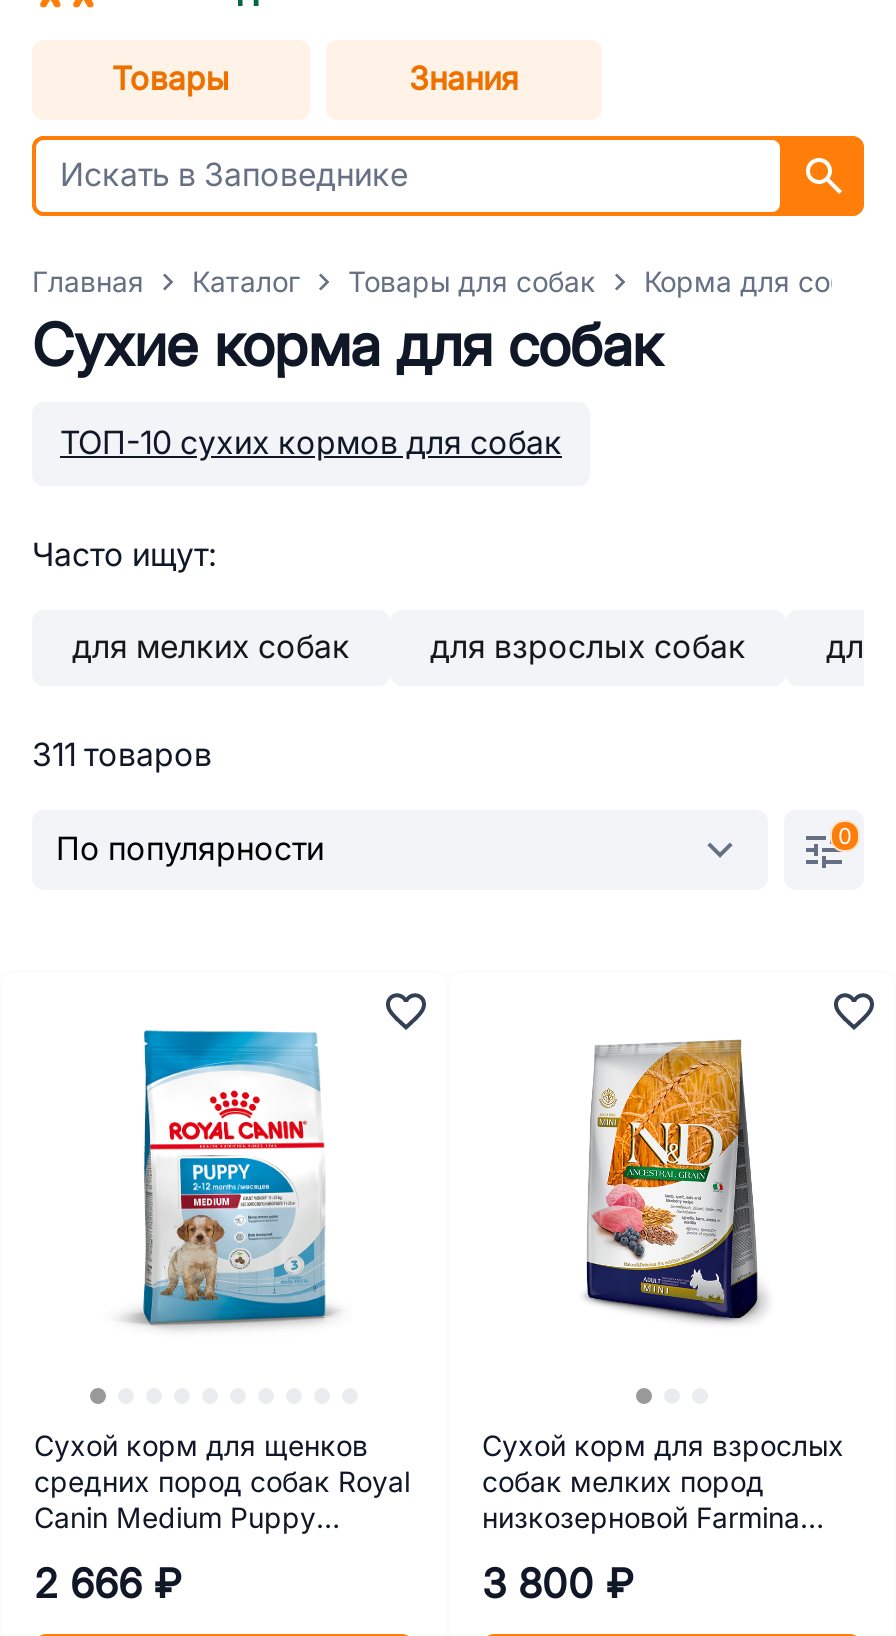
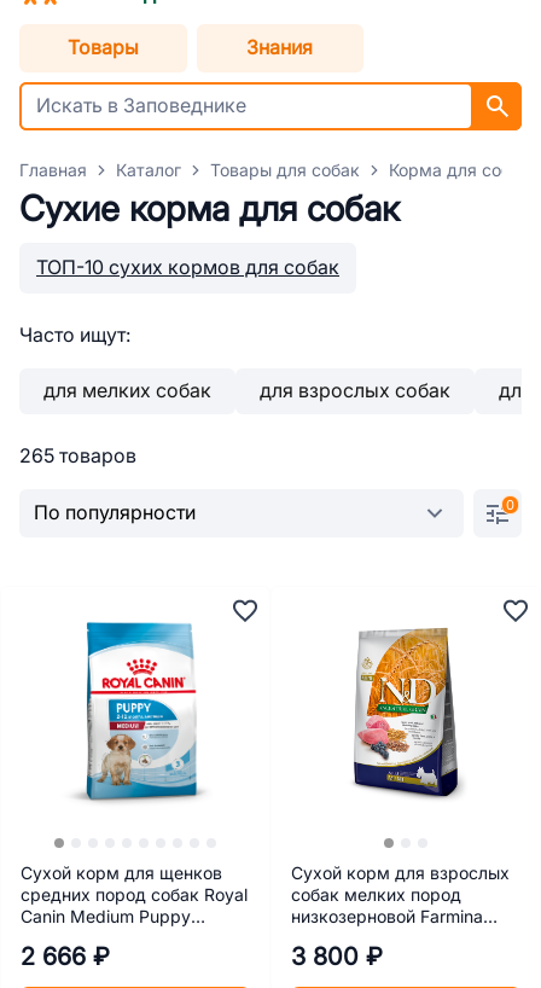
- 311 товаров
+ 265 товаров
